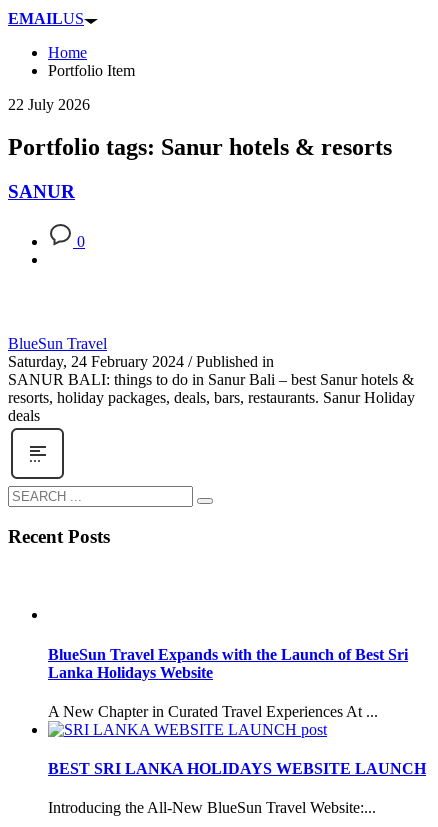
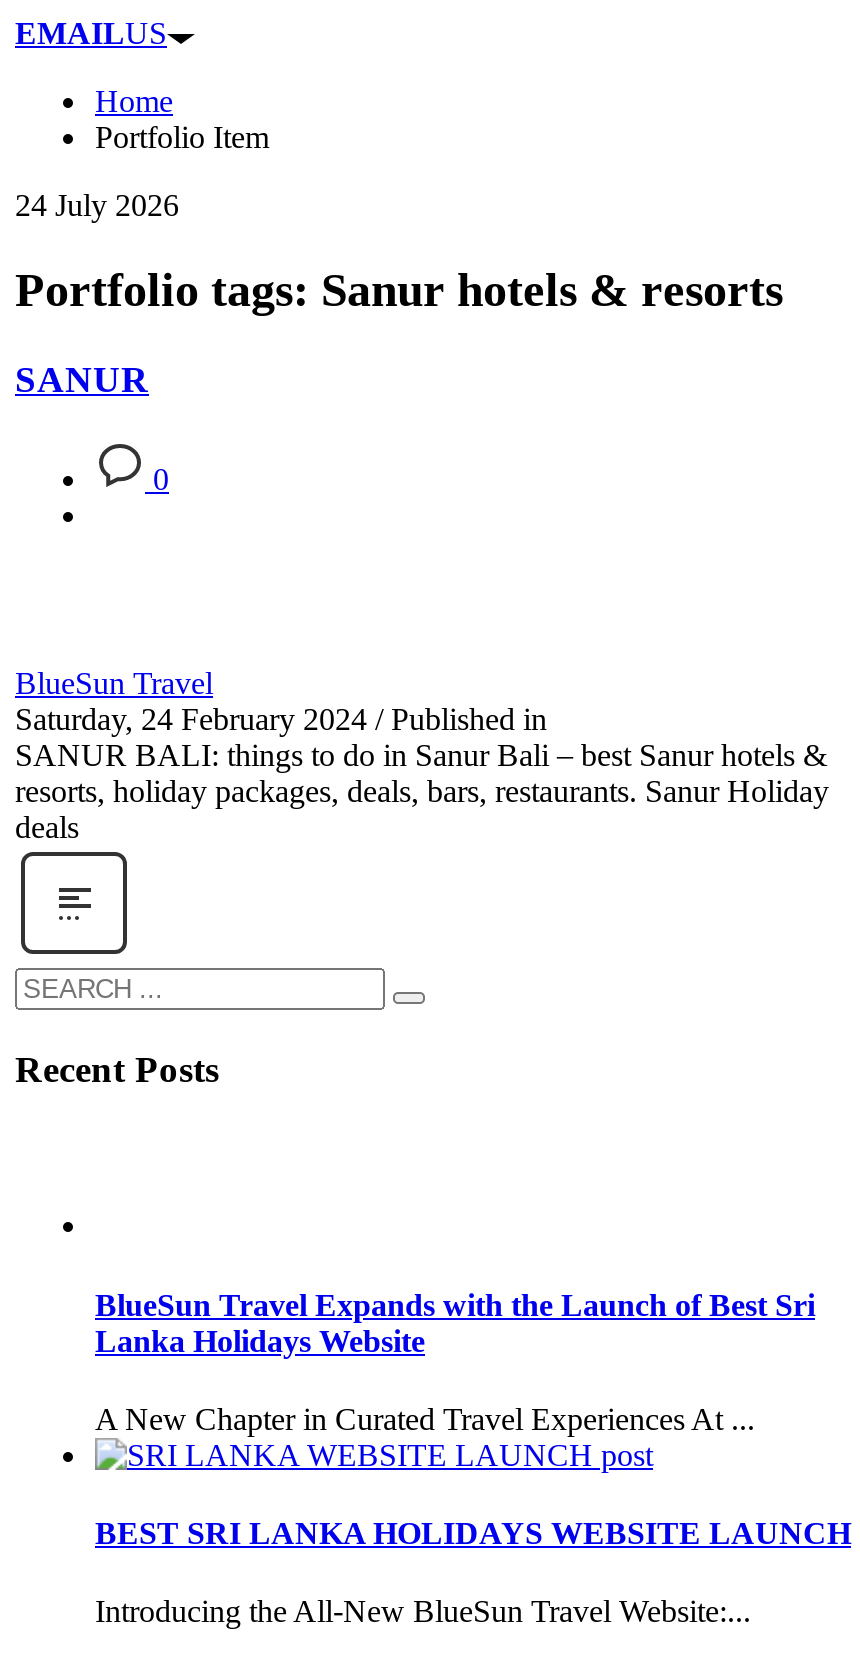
- 22 July 2026
+ 24 July 2026
